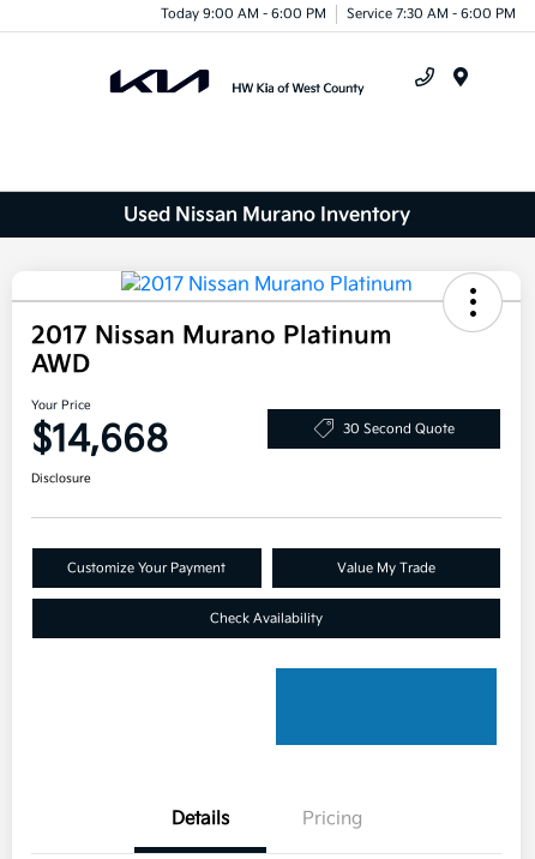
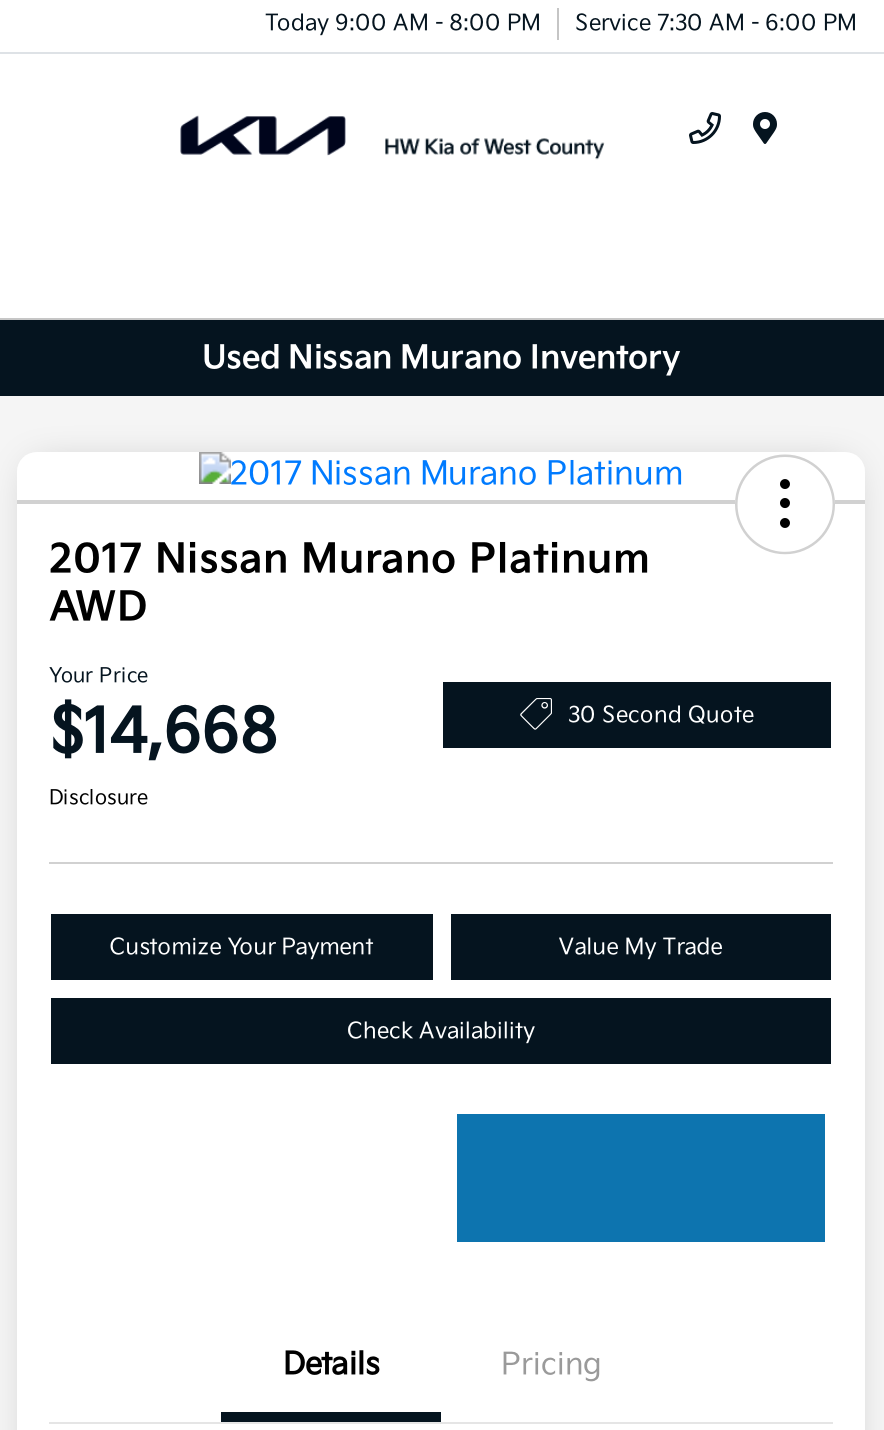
- Today 9:00 AM - 6:00 PM Service 7:30 AM - 6:00 PM
+ Today 9:00 AM - 8:00 PM Service 7:30 AM - 6:00 PM
